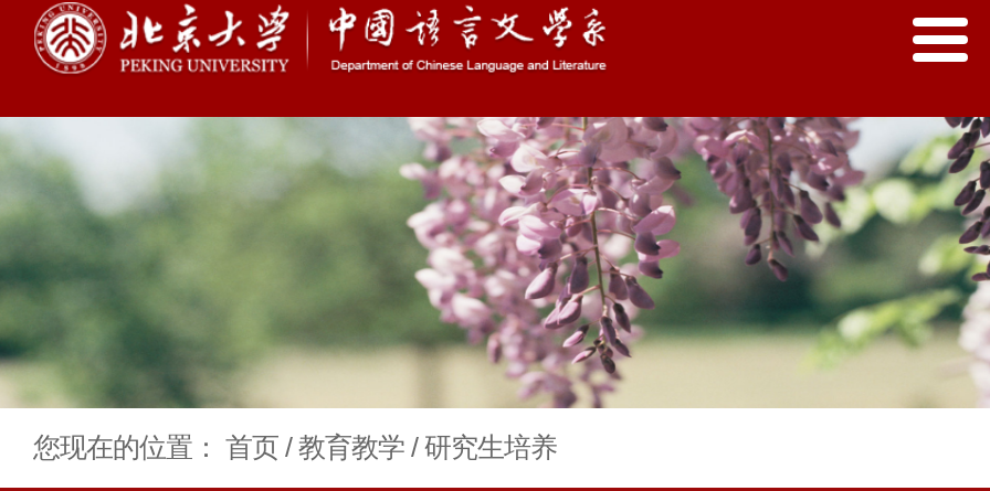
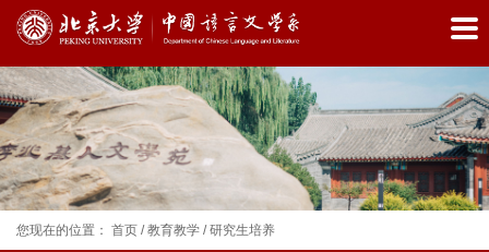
- [image]
+ [image]
